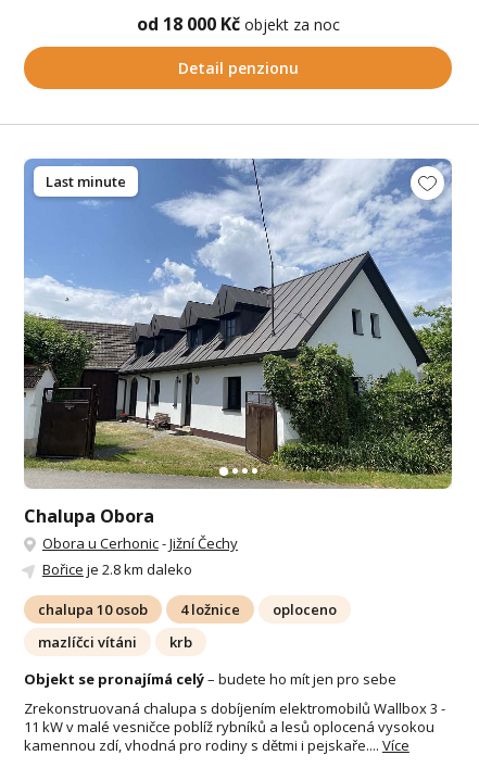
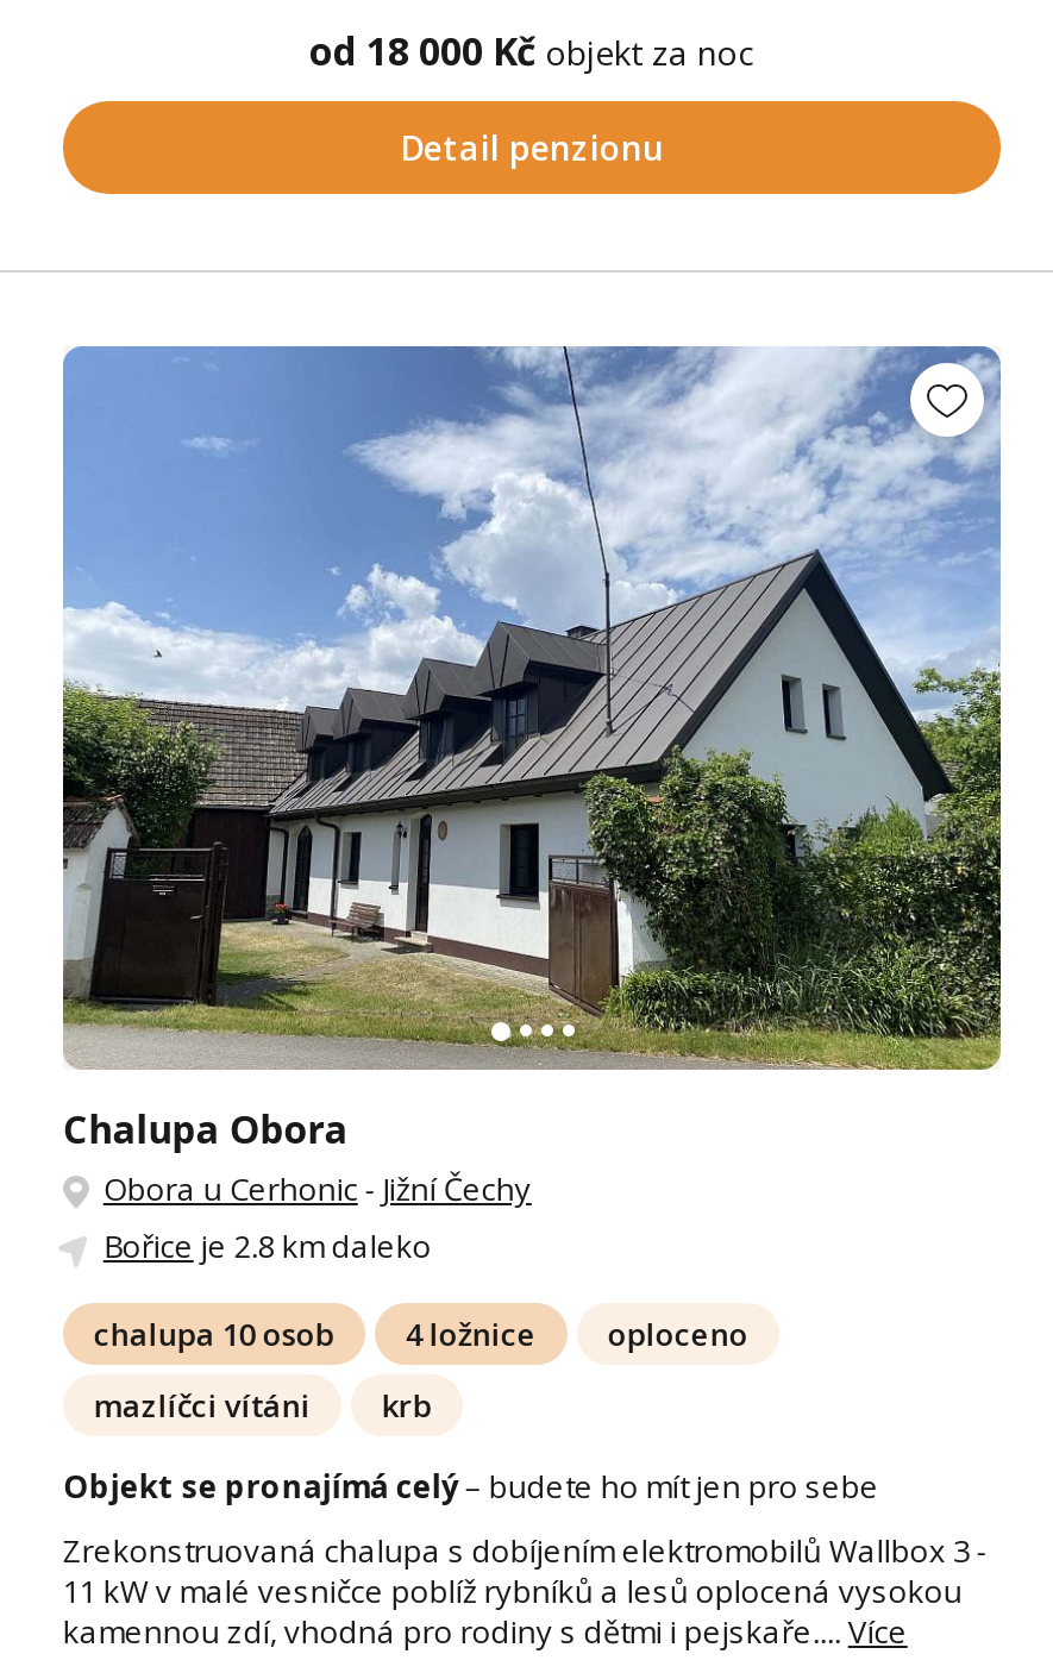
- Last minute
